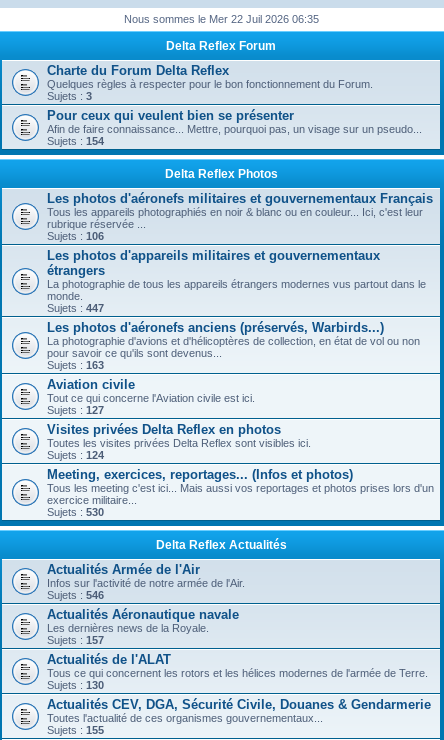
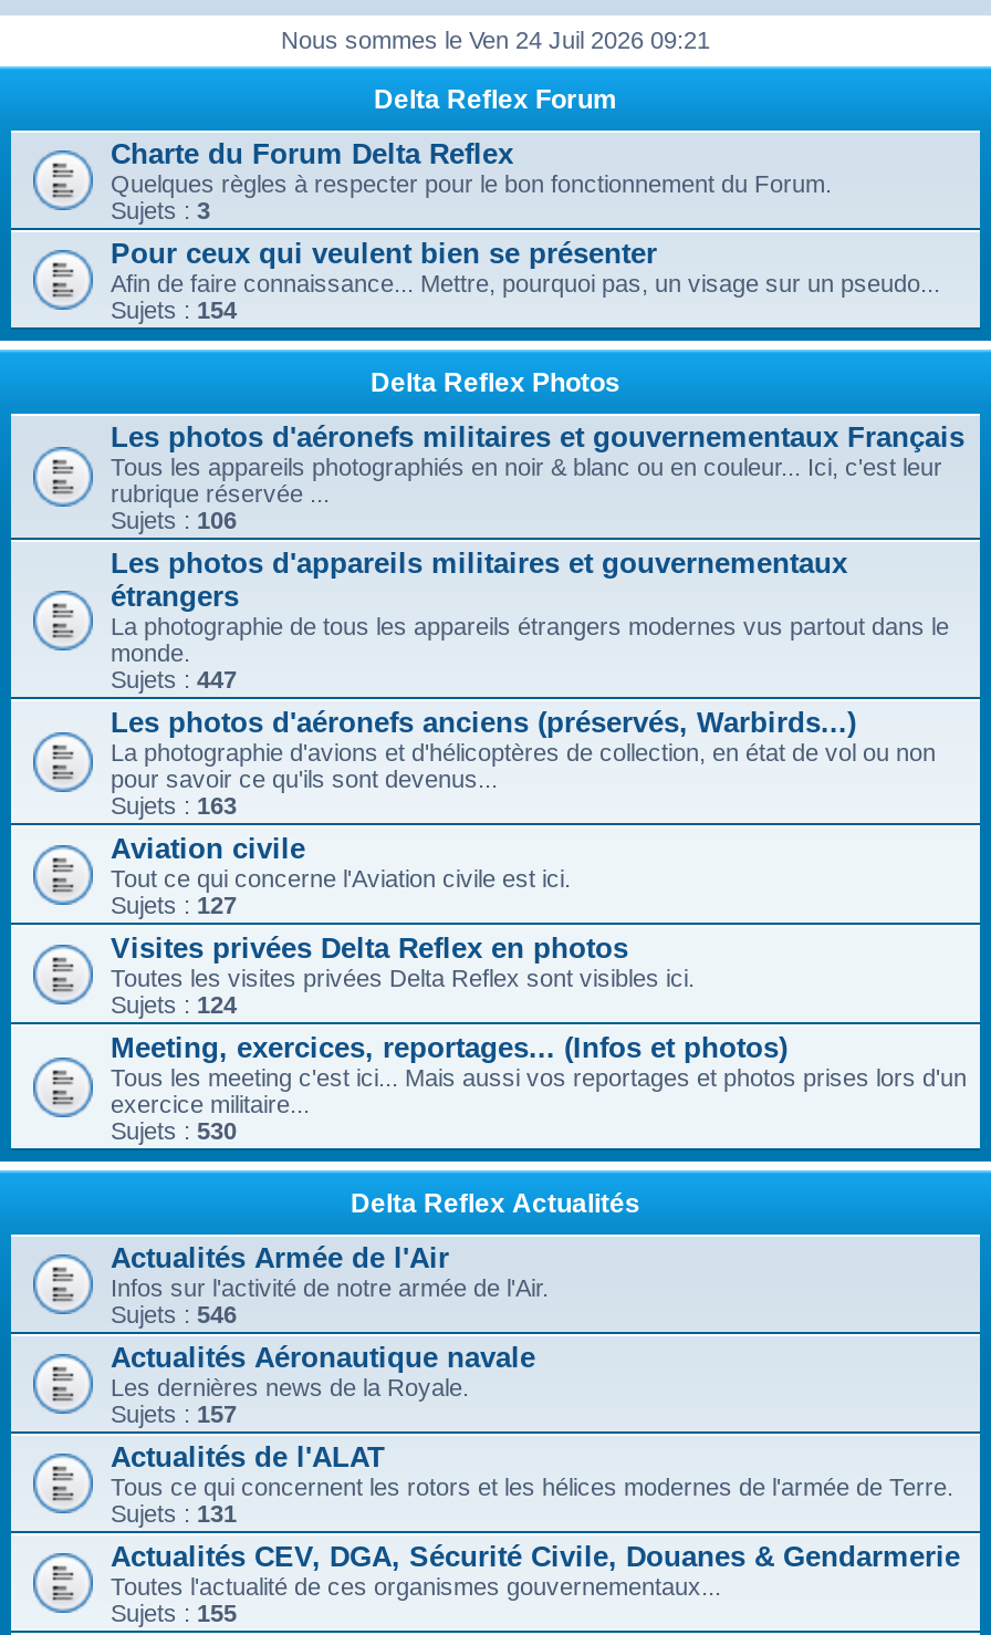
- Nous sommes le Mer 22 Juil 2026 06:35
+ Nous sommes le Ven 24 Juil 2026 09:21

- Sujets : 130
+ Sujets : 131
